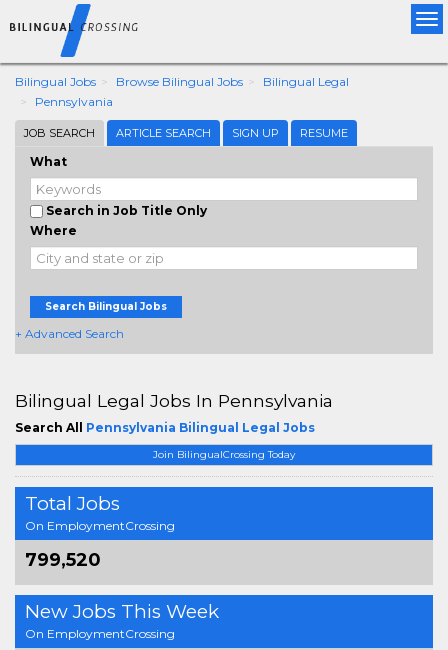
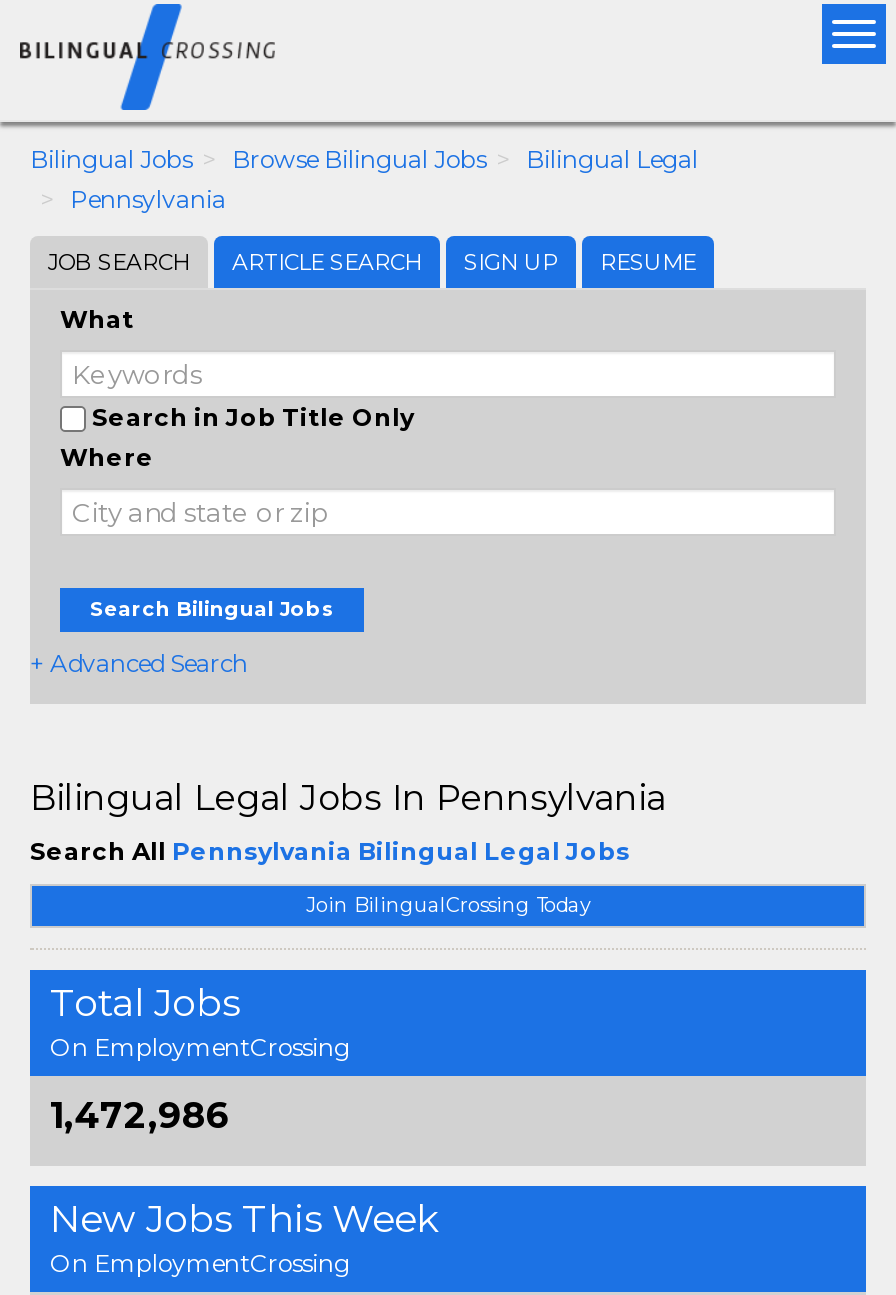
- 799,520
+ 1,472,986
